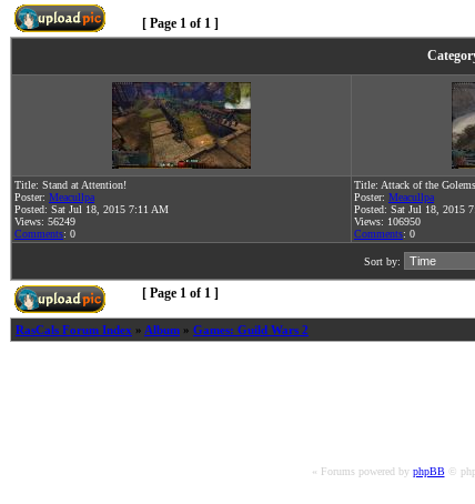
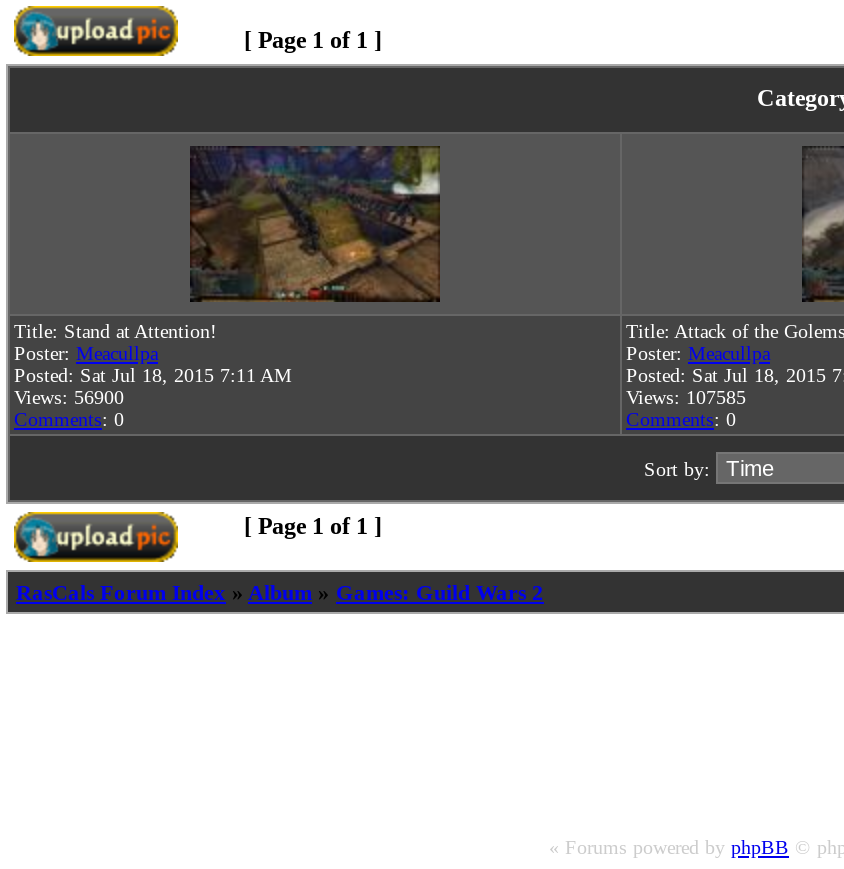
- Views: 56249
+ Views: 56900

- Views: 106950
+ Views: 107585
